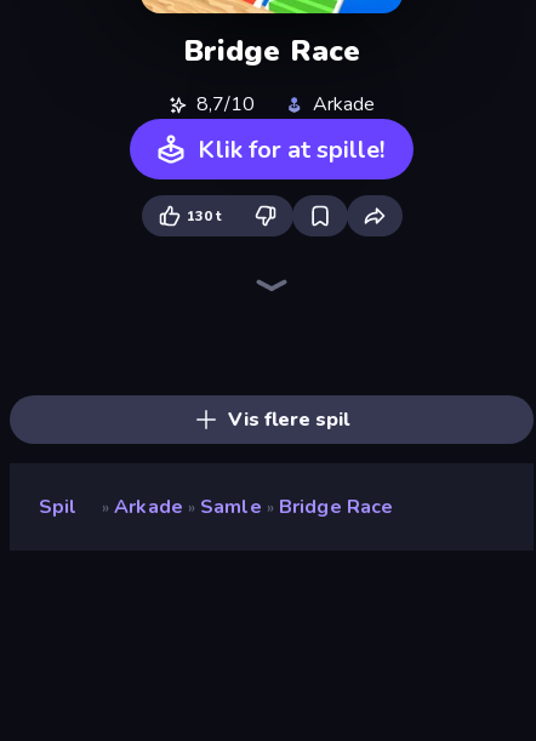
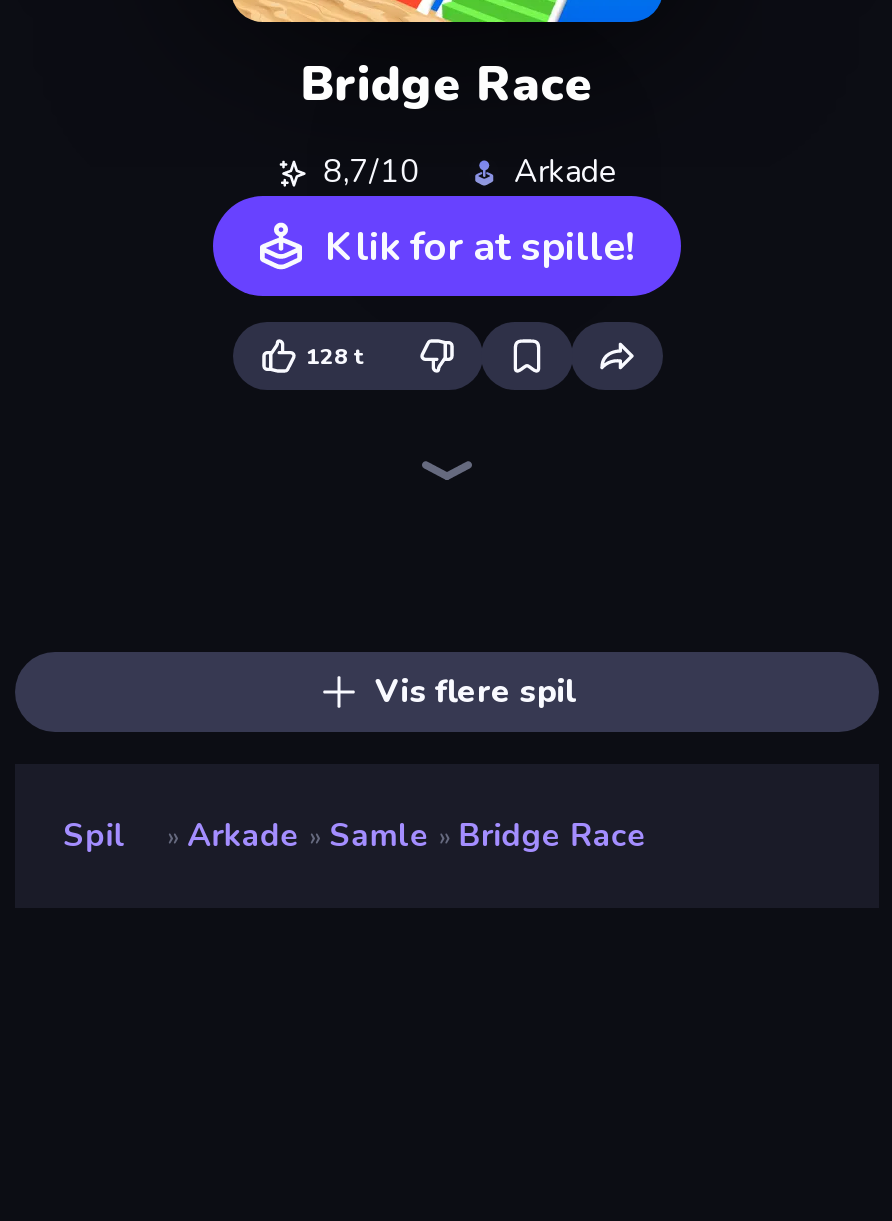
- 130 t
+ 128 t
